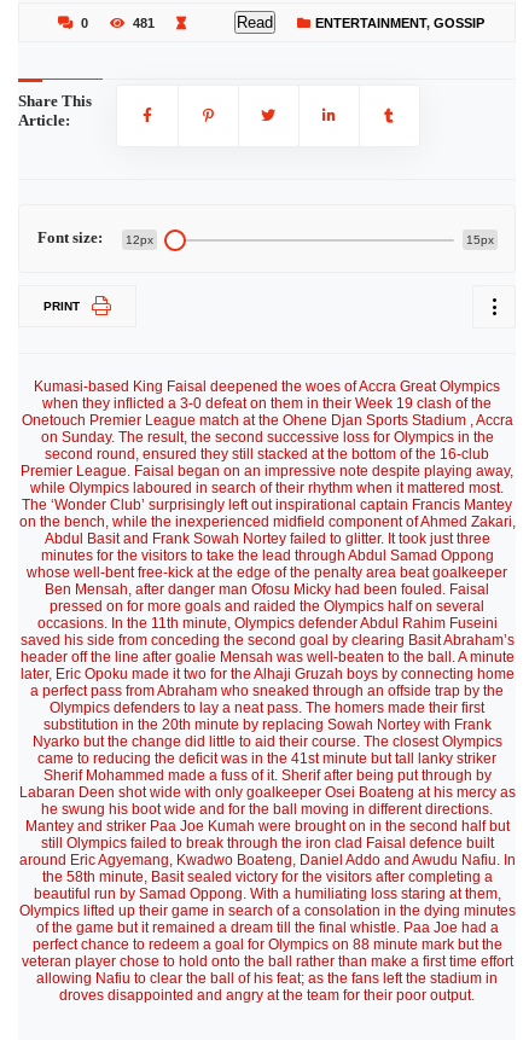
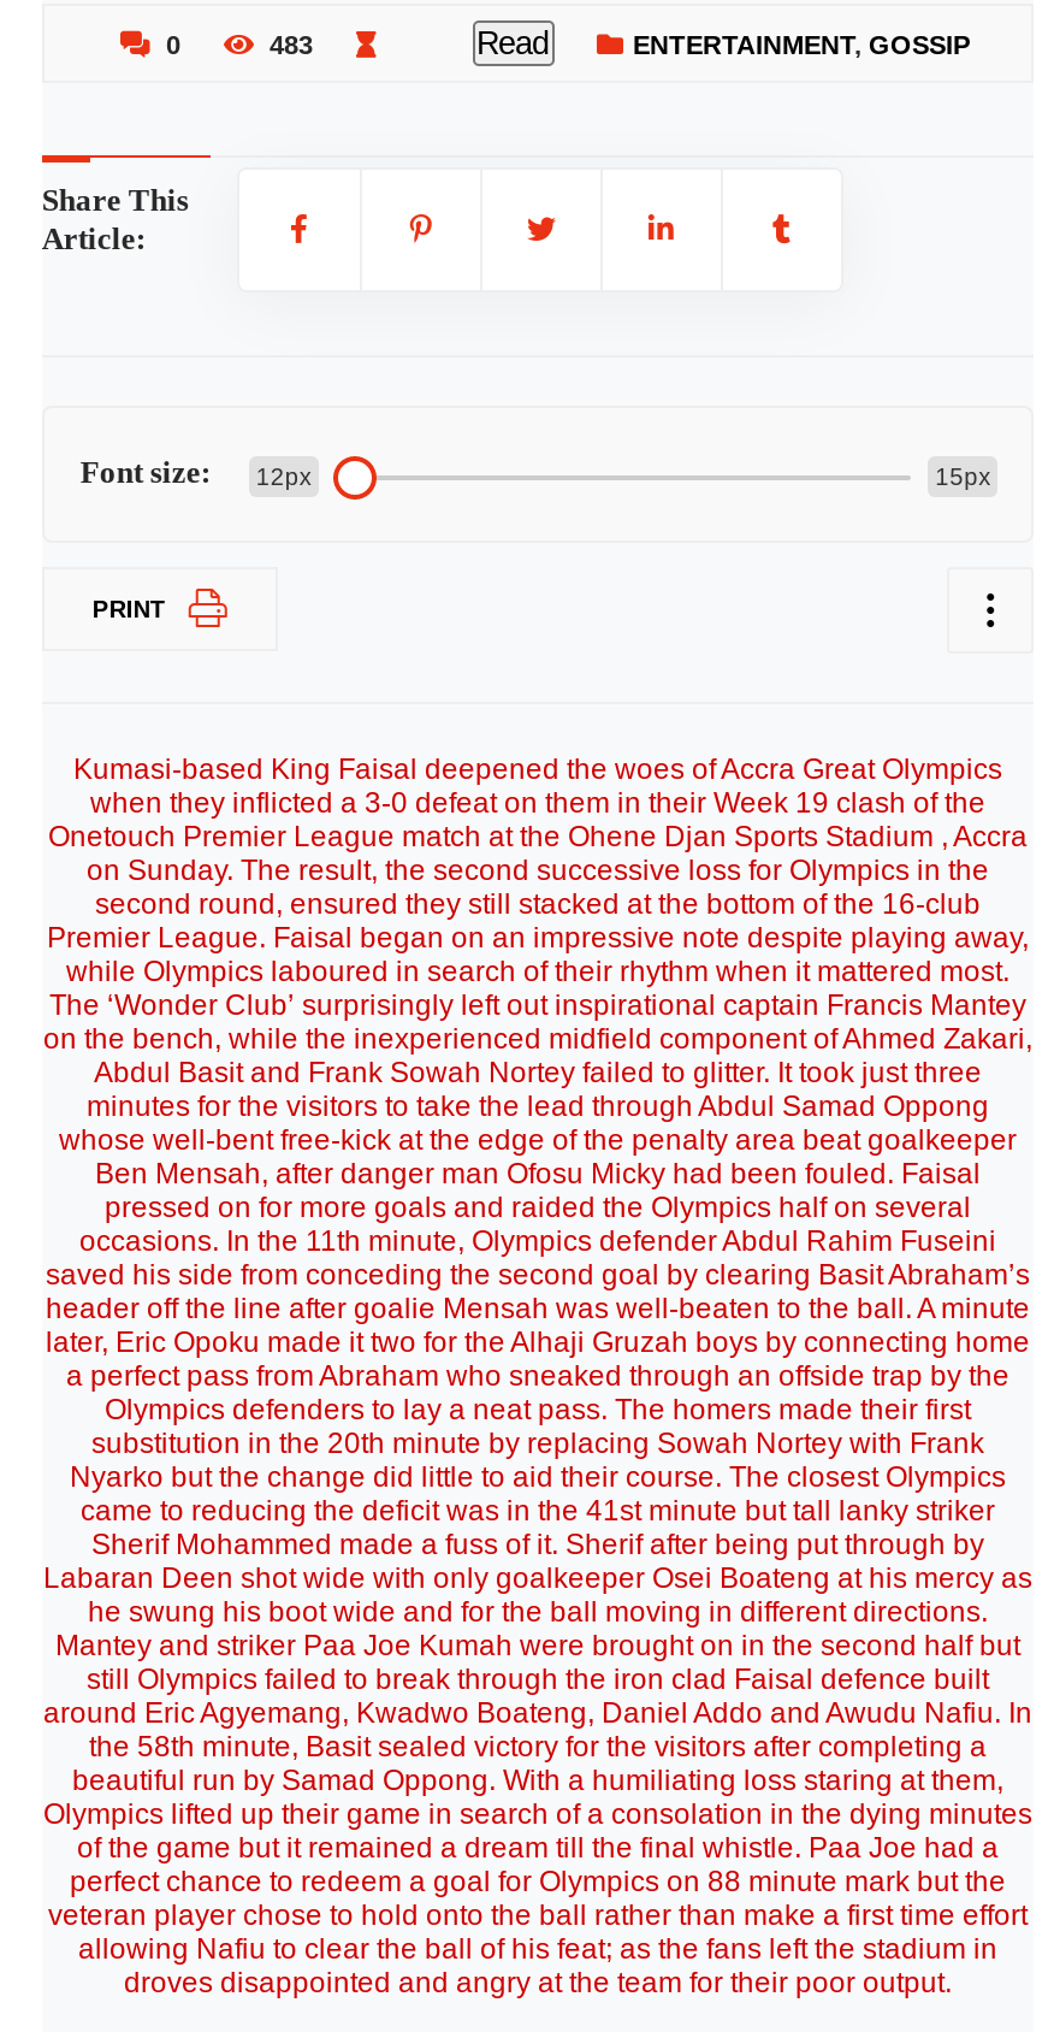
- 481
+ 483
